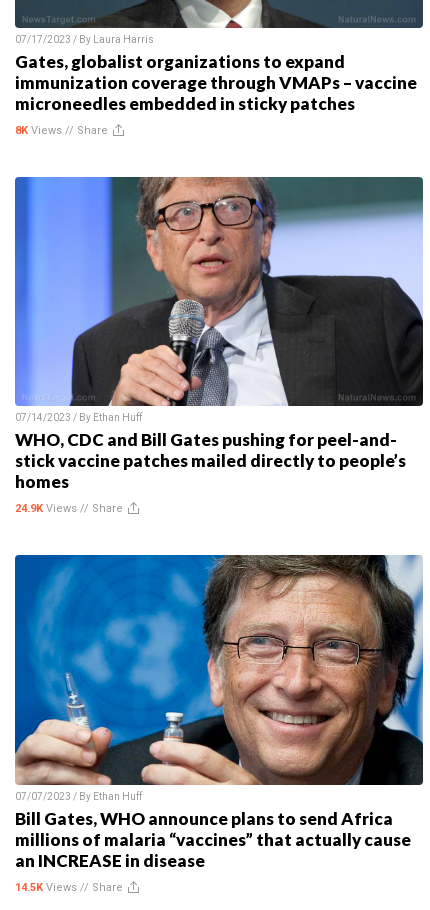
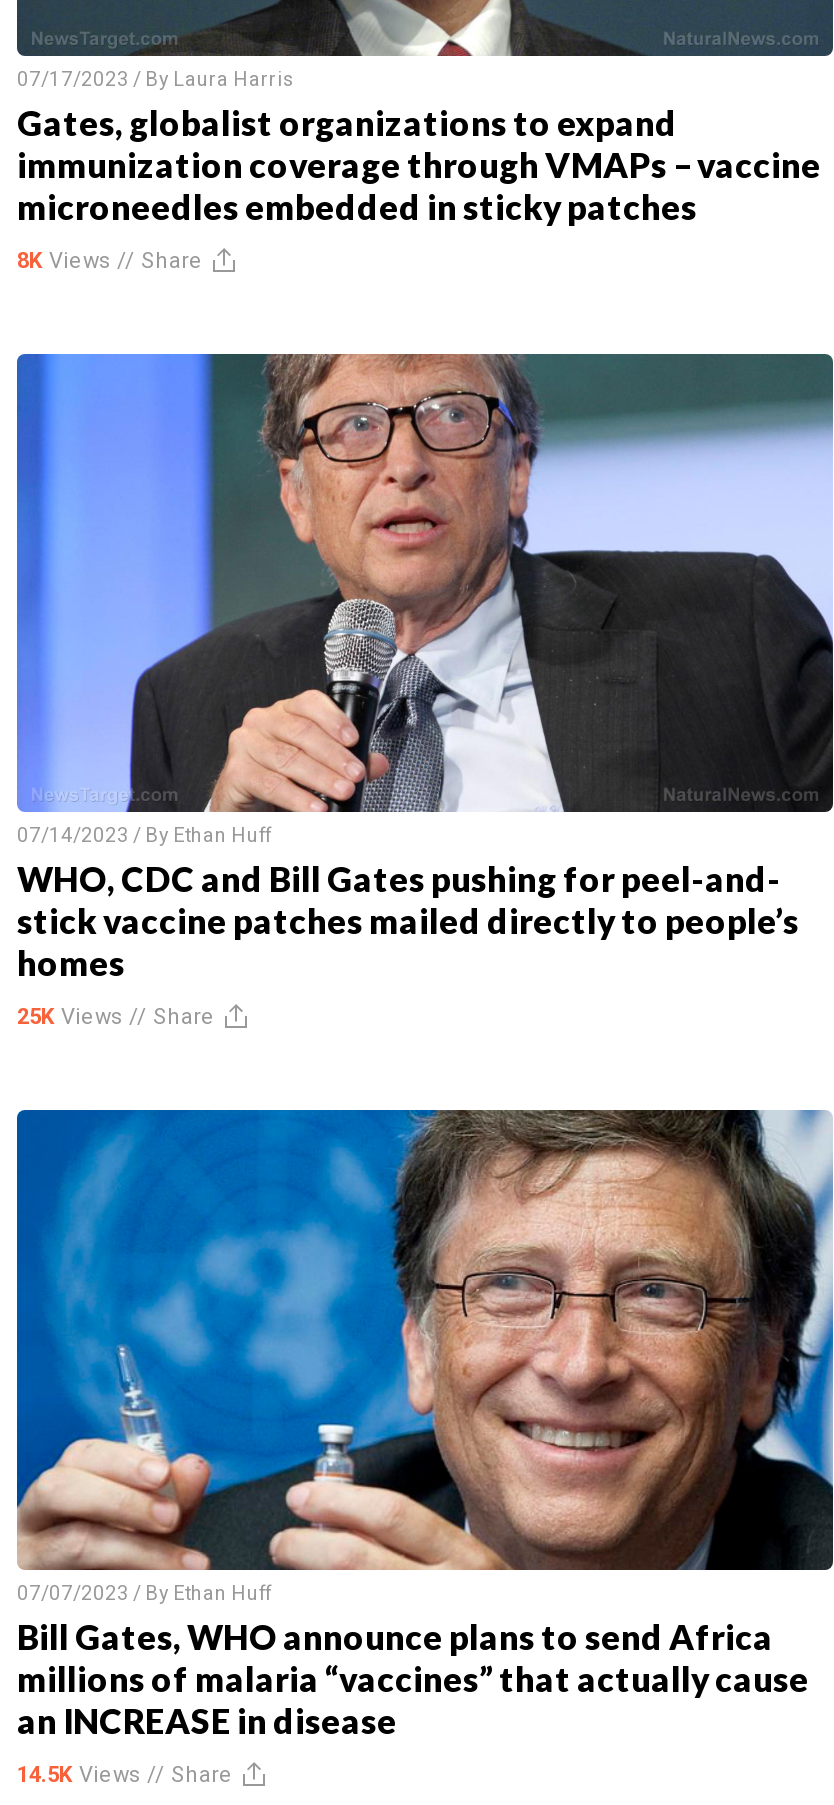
- 24.9K Views // Share
+ 25K Views // Share
